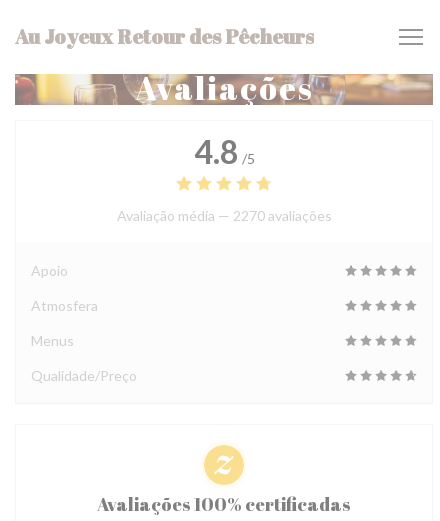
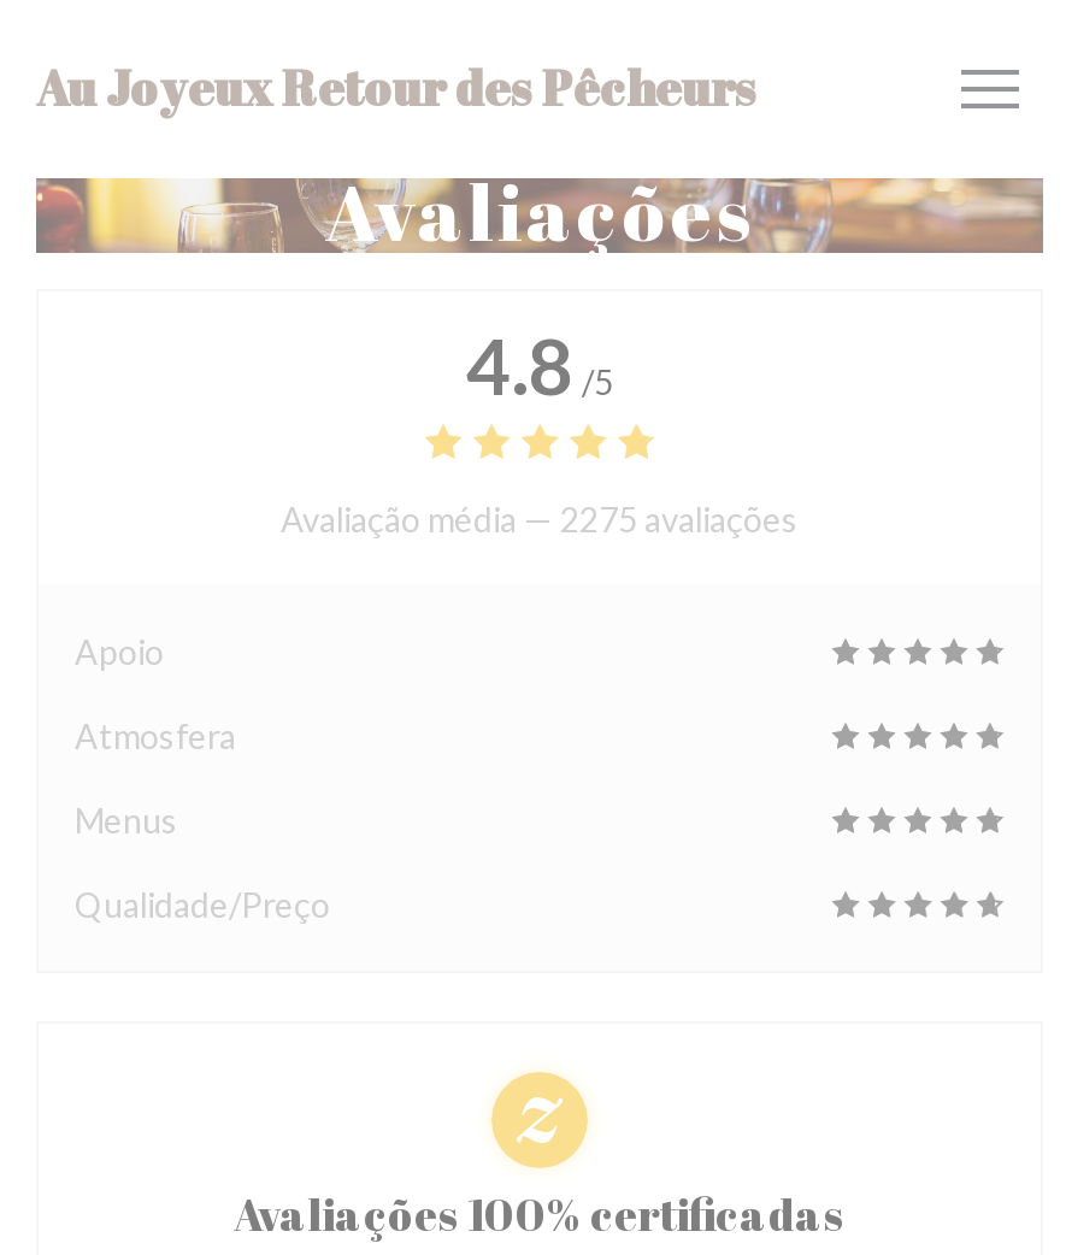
- Avaliação média — 2270 avaliações
+ Avaliação média — 2275 avaliações
